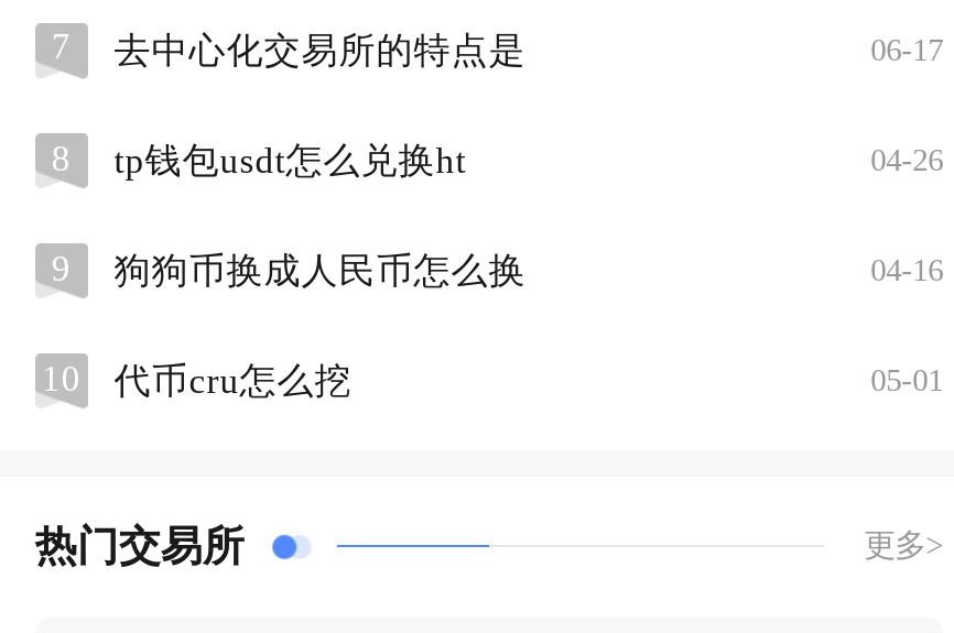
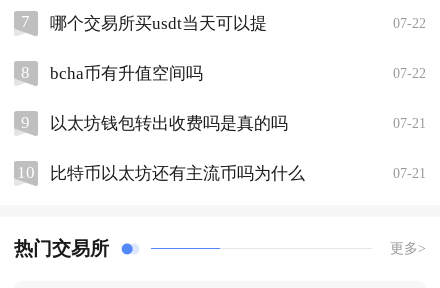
- 去中心化交易所的特点是
- 06-17
+ 哪个交易所买usdt当天可以提
+ 07-22

- tp钱包usdt怎么兑换ht
- 04-26
+ bcha币有升值空间吗
+ 07-22

- 狗狗币换成人民币怎么换
- 04-16
+ 以太坊钱包转出收费吗是真的吗
+ 07-21

- 代币cru怎么挖
- 05-01
+ 比特币以太坊还有主流币吗为什么
+ 07-21
